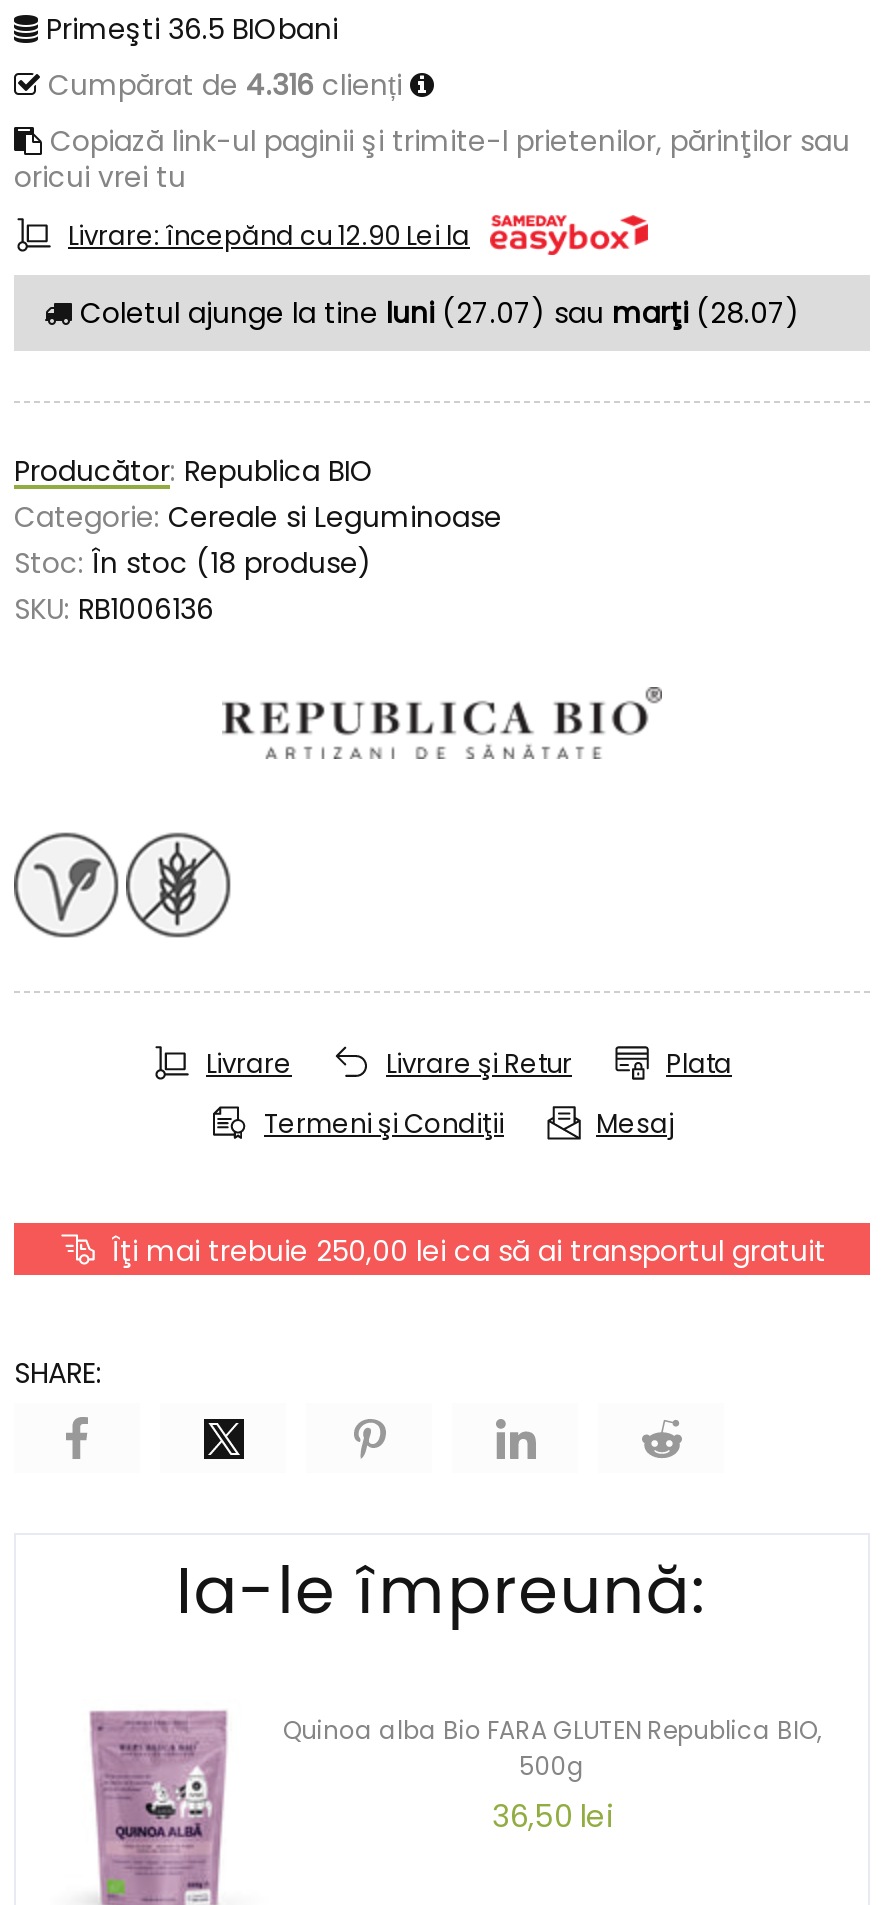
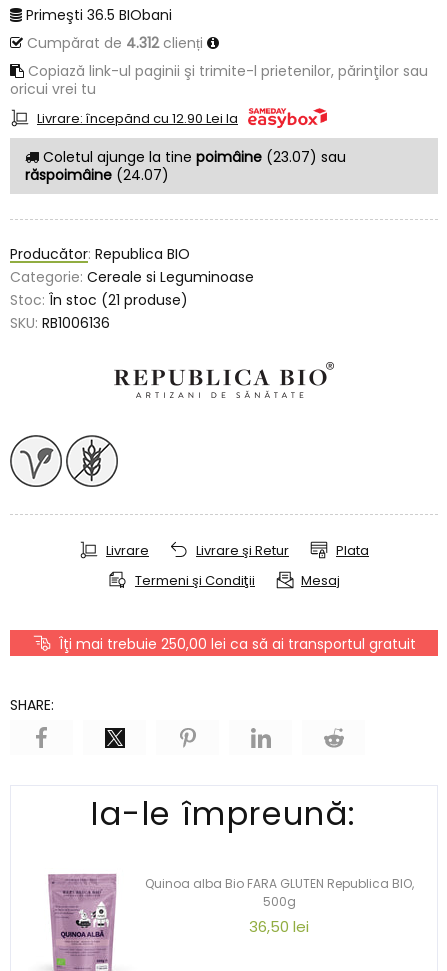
- Cumpărat de 4.316 clienți
+ Cumpărat de 4.312 clienți

- Coletul ajunge la tine luni (27.07) sau marţi (28.07)
+ Coletul ajunge la tine poimâine (23.07) sau
+ răspoimâine (24.07)

- Stoc: În stoc (18 produse)
+ Stoc: În stoc (21 produse)
